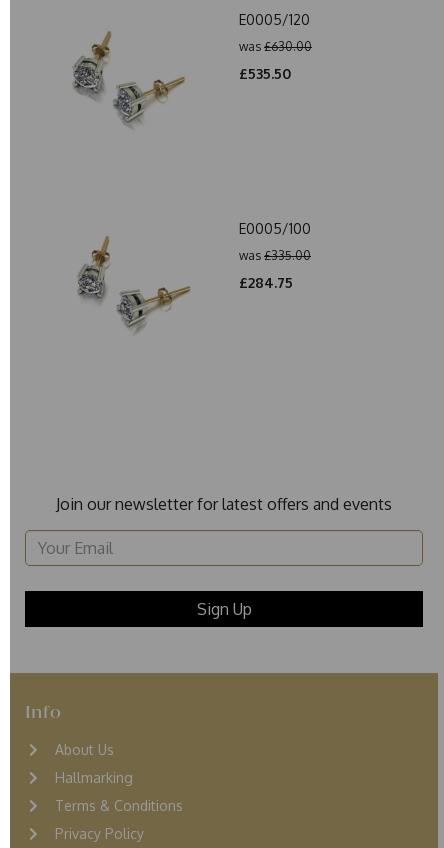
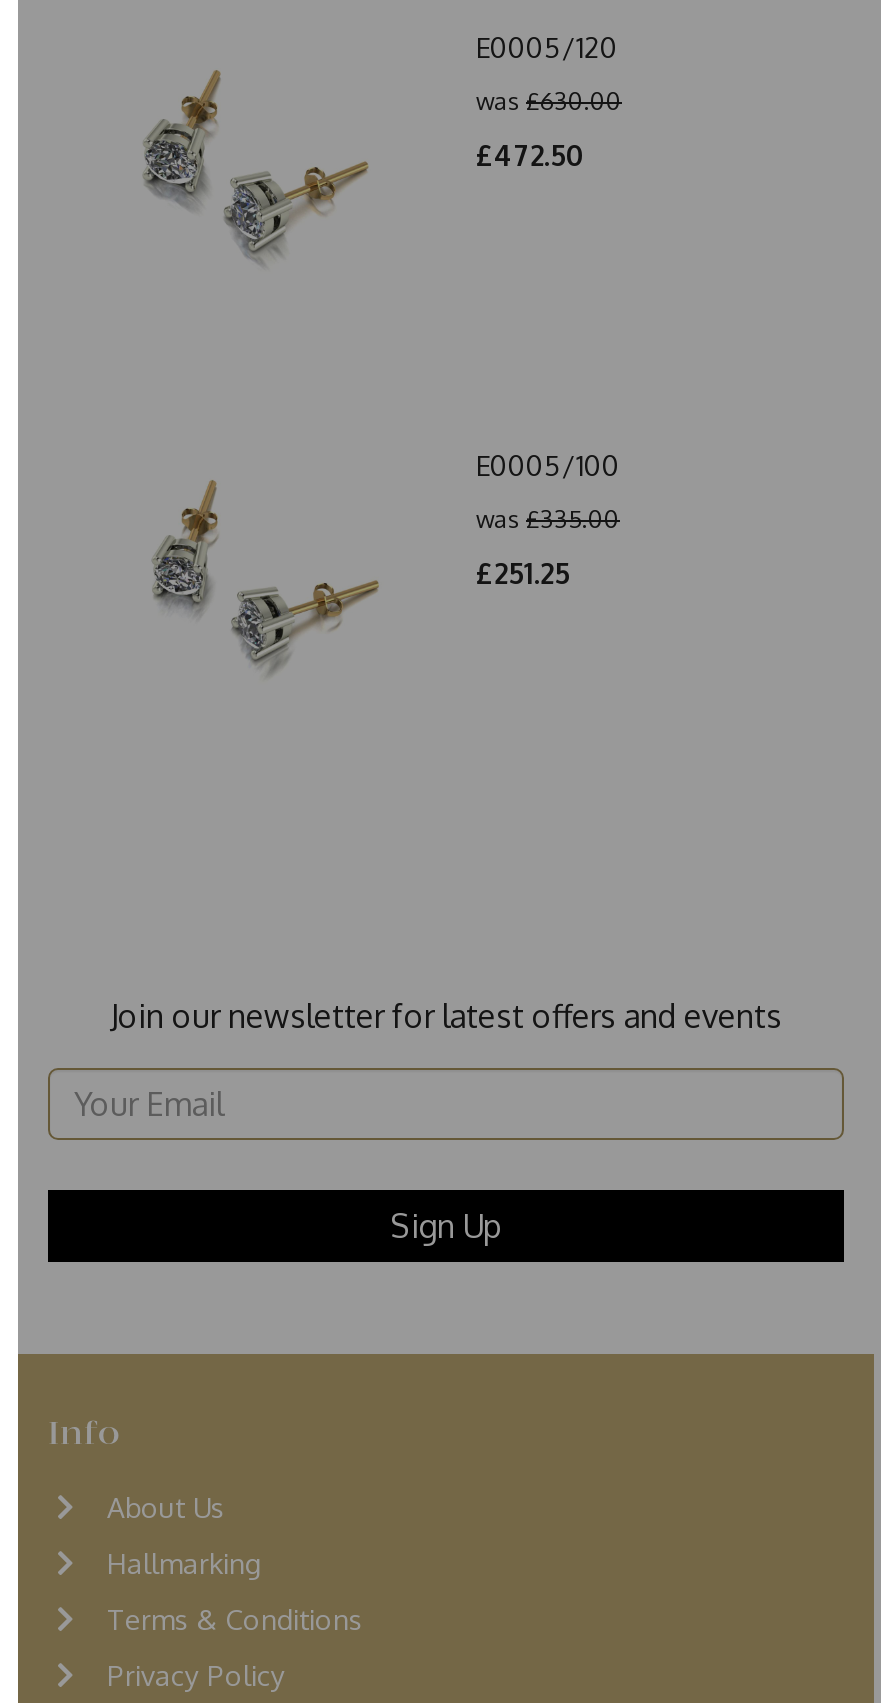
- £535.50
+ £472.50

- £284.75
+ £251.25
